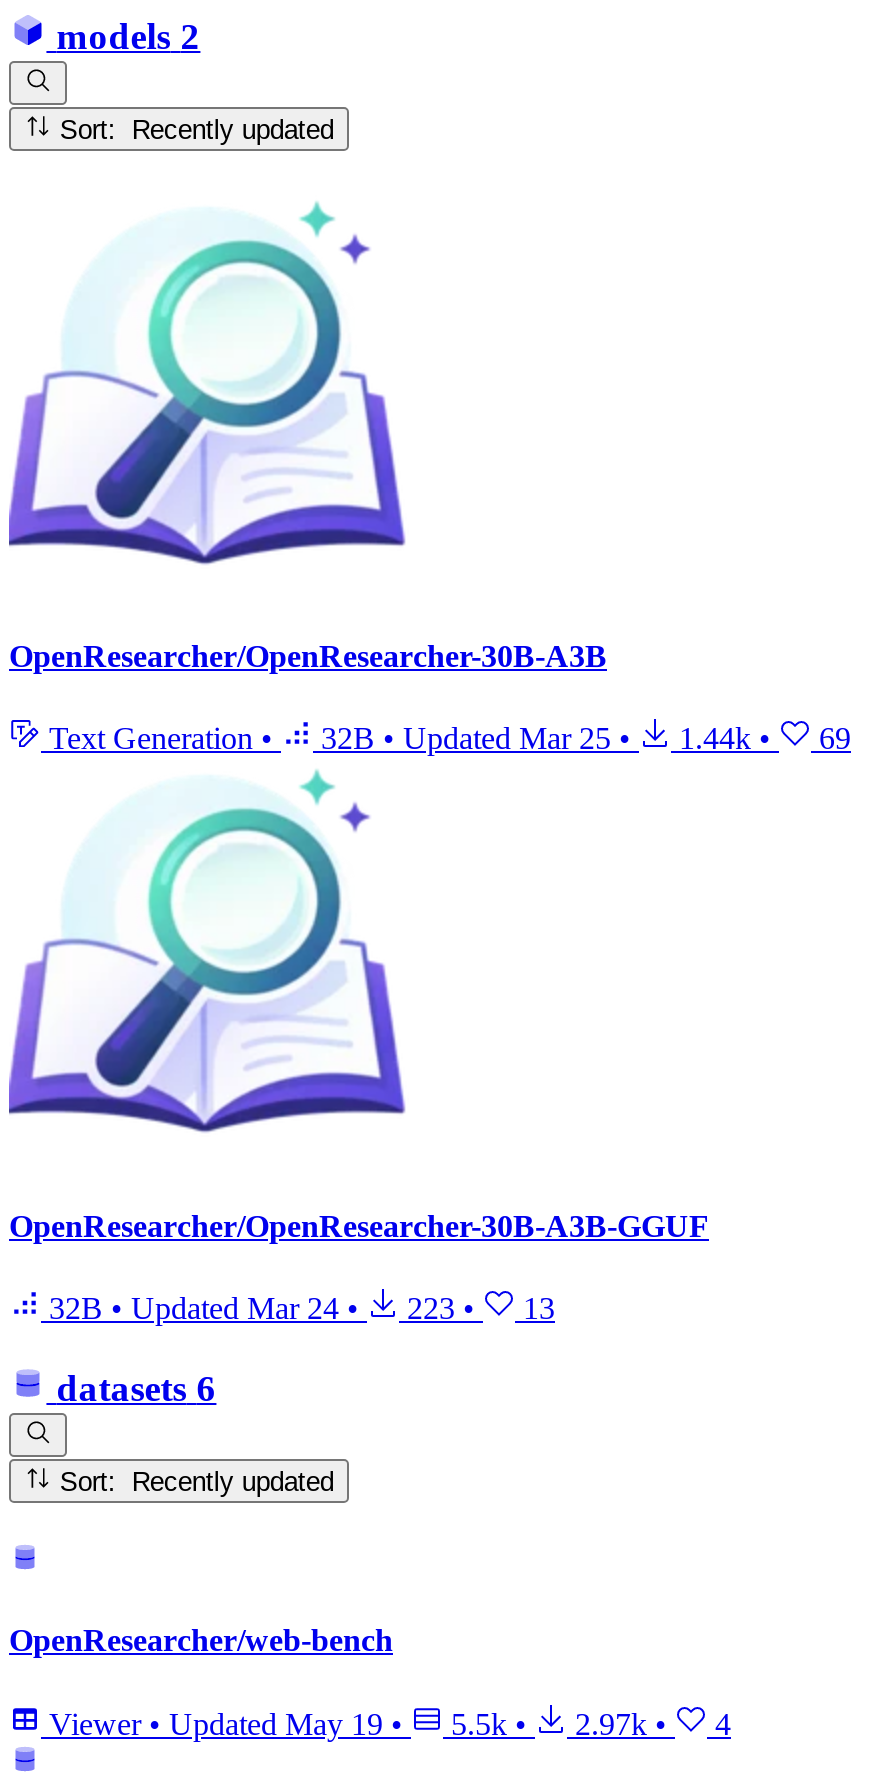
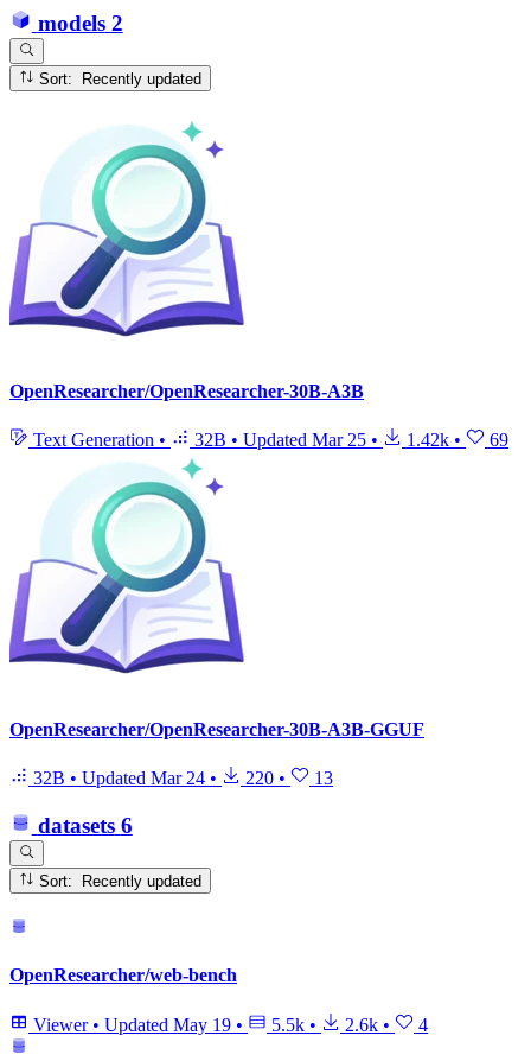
- Text Generation • 32B • Updated Mar 25 • 1.44k • 69
+ Text Generation • 32B • Updated Mar 25 • 1.42k • 69

- 32B • Updated Mar 24 • 223 • 13
+ 32B • Updated Mar 24 • 220 • 13

- Viewer • Updated May 19 • 5.5k • 2.97k • 4
+ Viewer • Updated May 19 • 5.5k • 2.6k • 4
